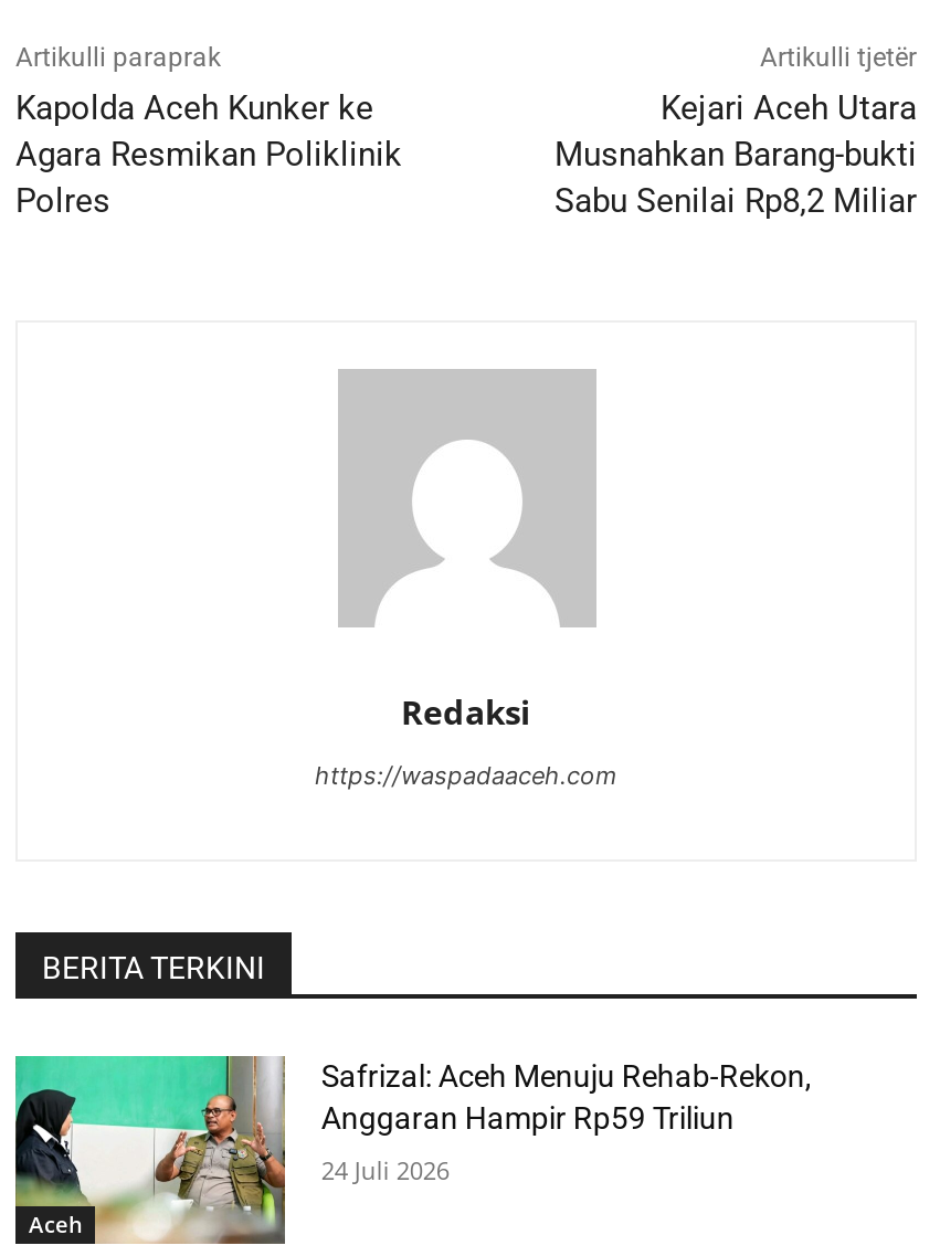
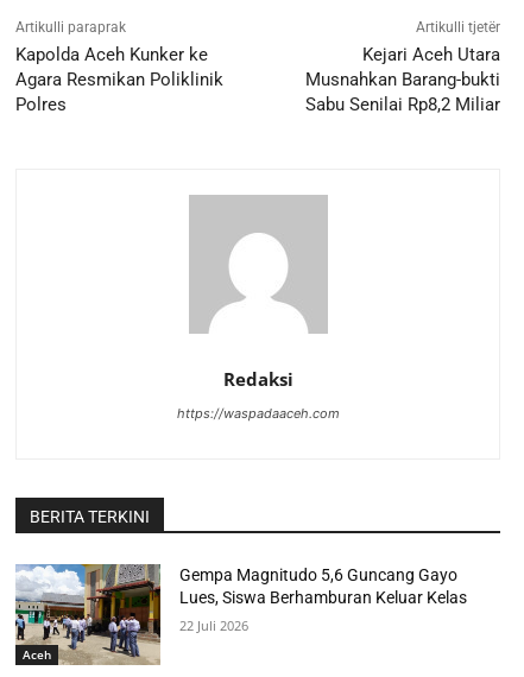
- [image]
- Safrizal: Aceh Menuju Rehab-Rekon,
- Anggaran Hampir Rp59 Triliun
+ [image]
+ Gempa Magnitudo 5,6 Guncang Gayo
+ Lues, Siswa Berhamburan Keluar Kelas

- 24 Juli 2026
+ 22 Juli 2026
